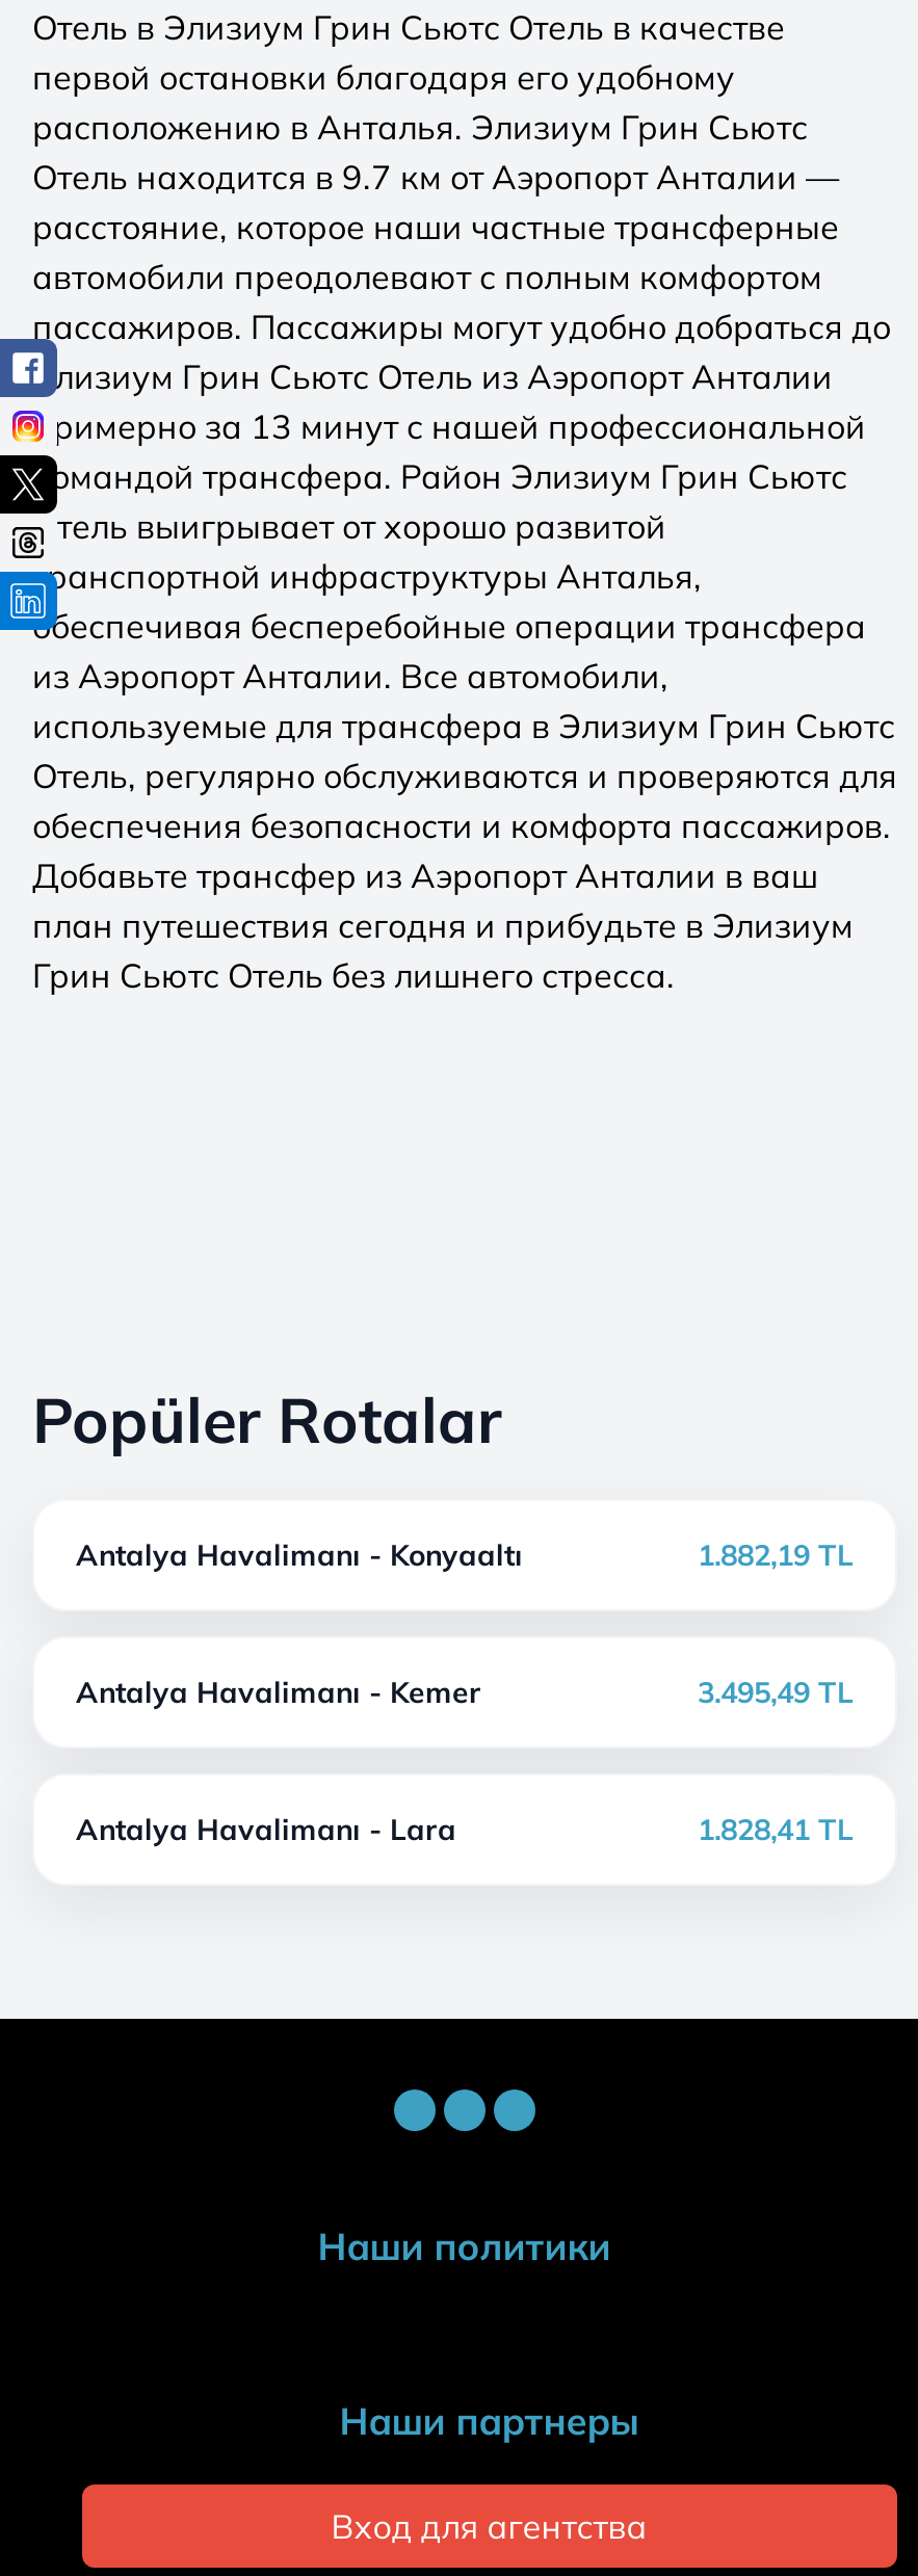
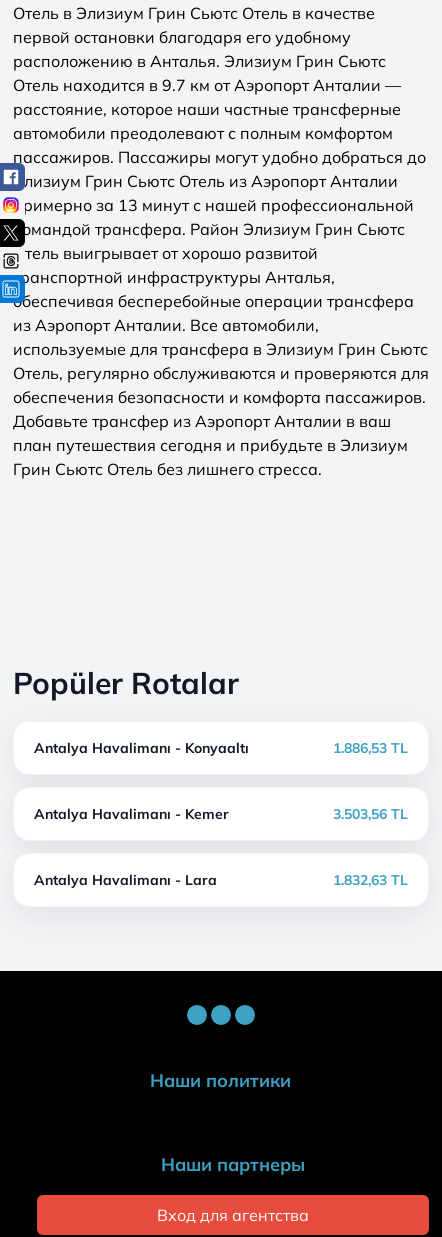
- 1.882,19 TL
+ 1.886,53 TL

- 3.495,49 TL
+ 3.503,56 TL

- 1.828,41 TL
+ 1.832,63 TL
